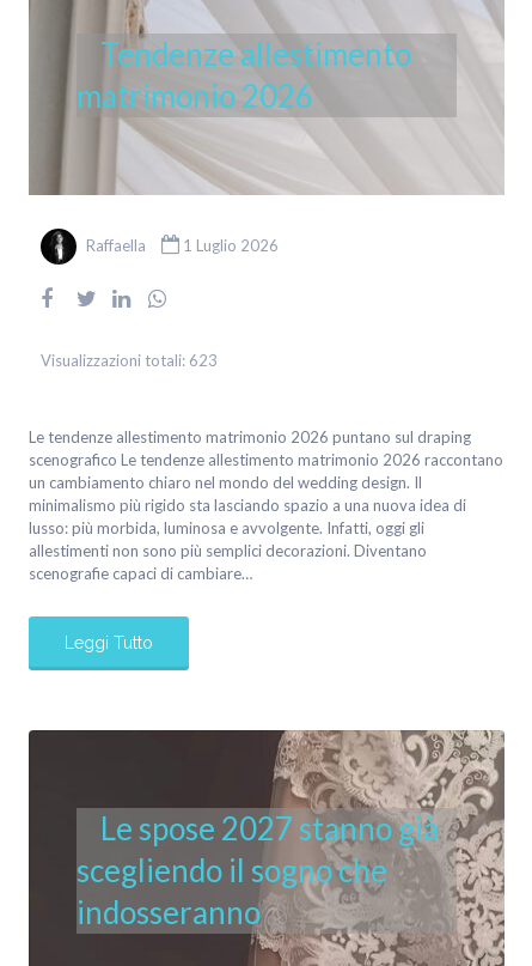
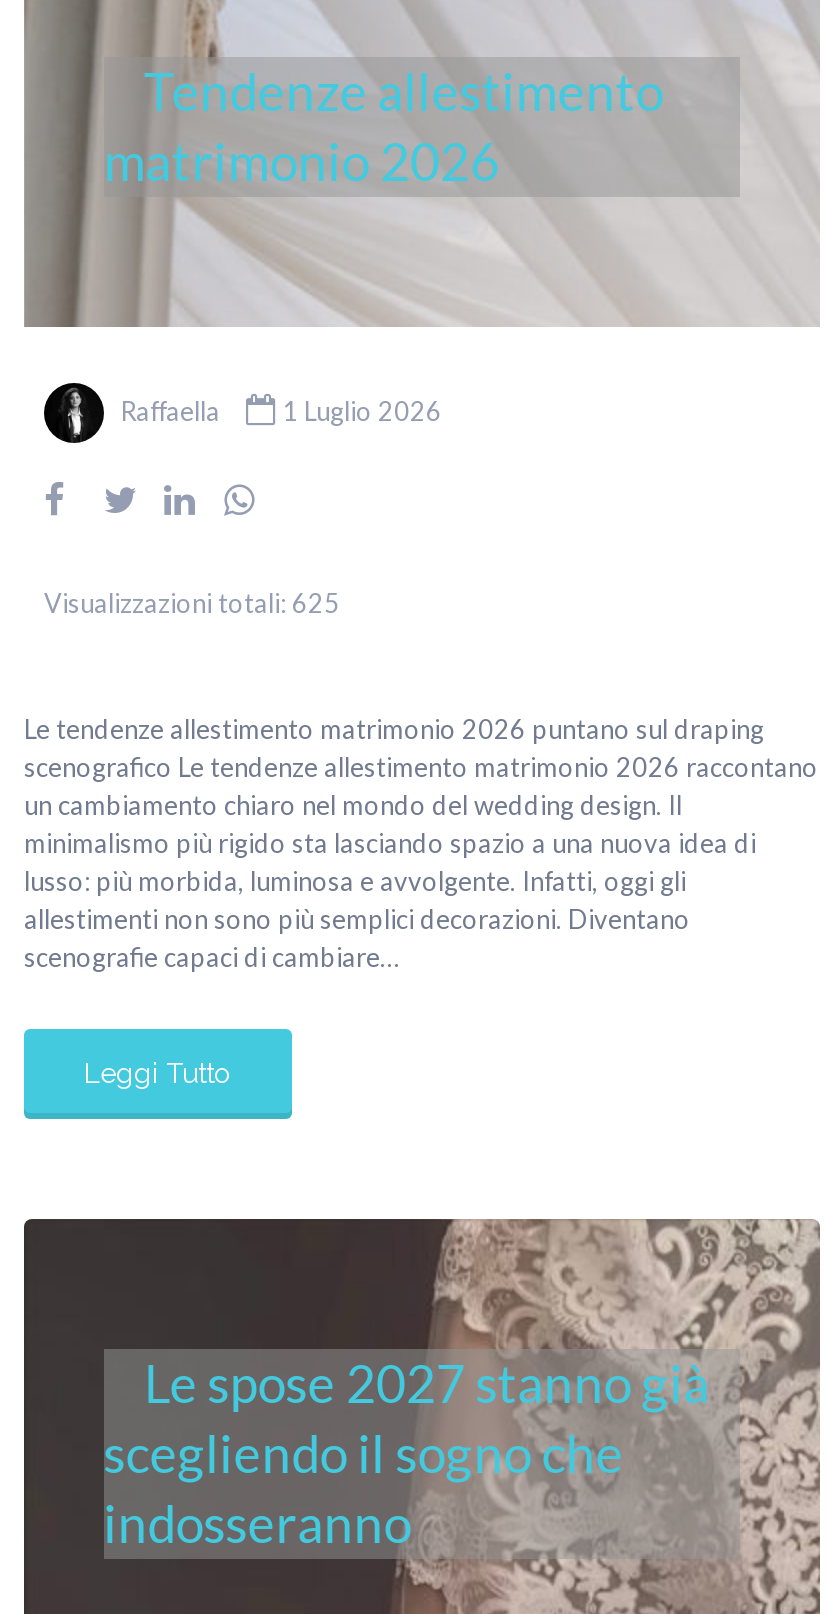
- Visualizzazioni totali: 623
+ Visualizzazioni totali: 625
